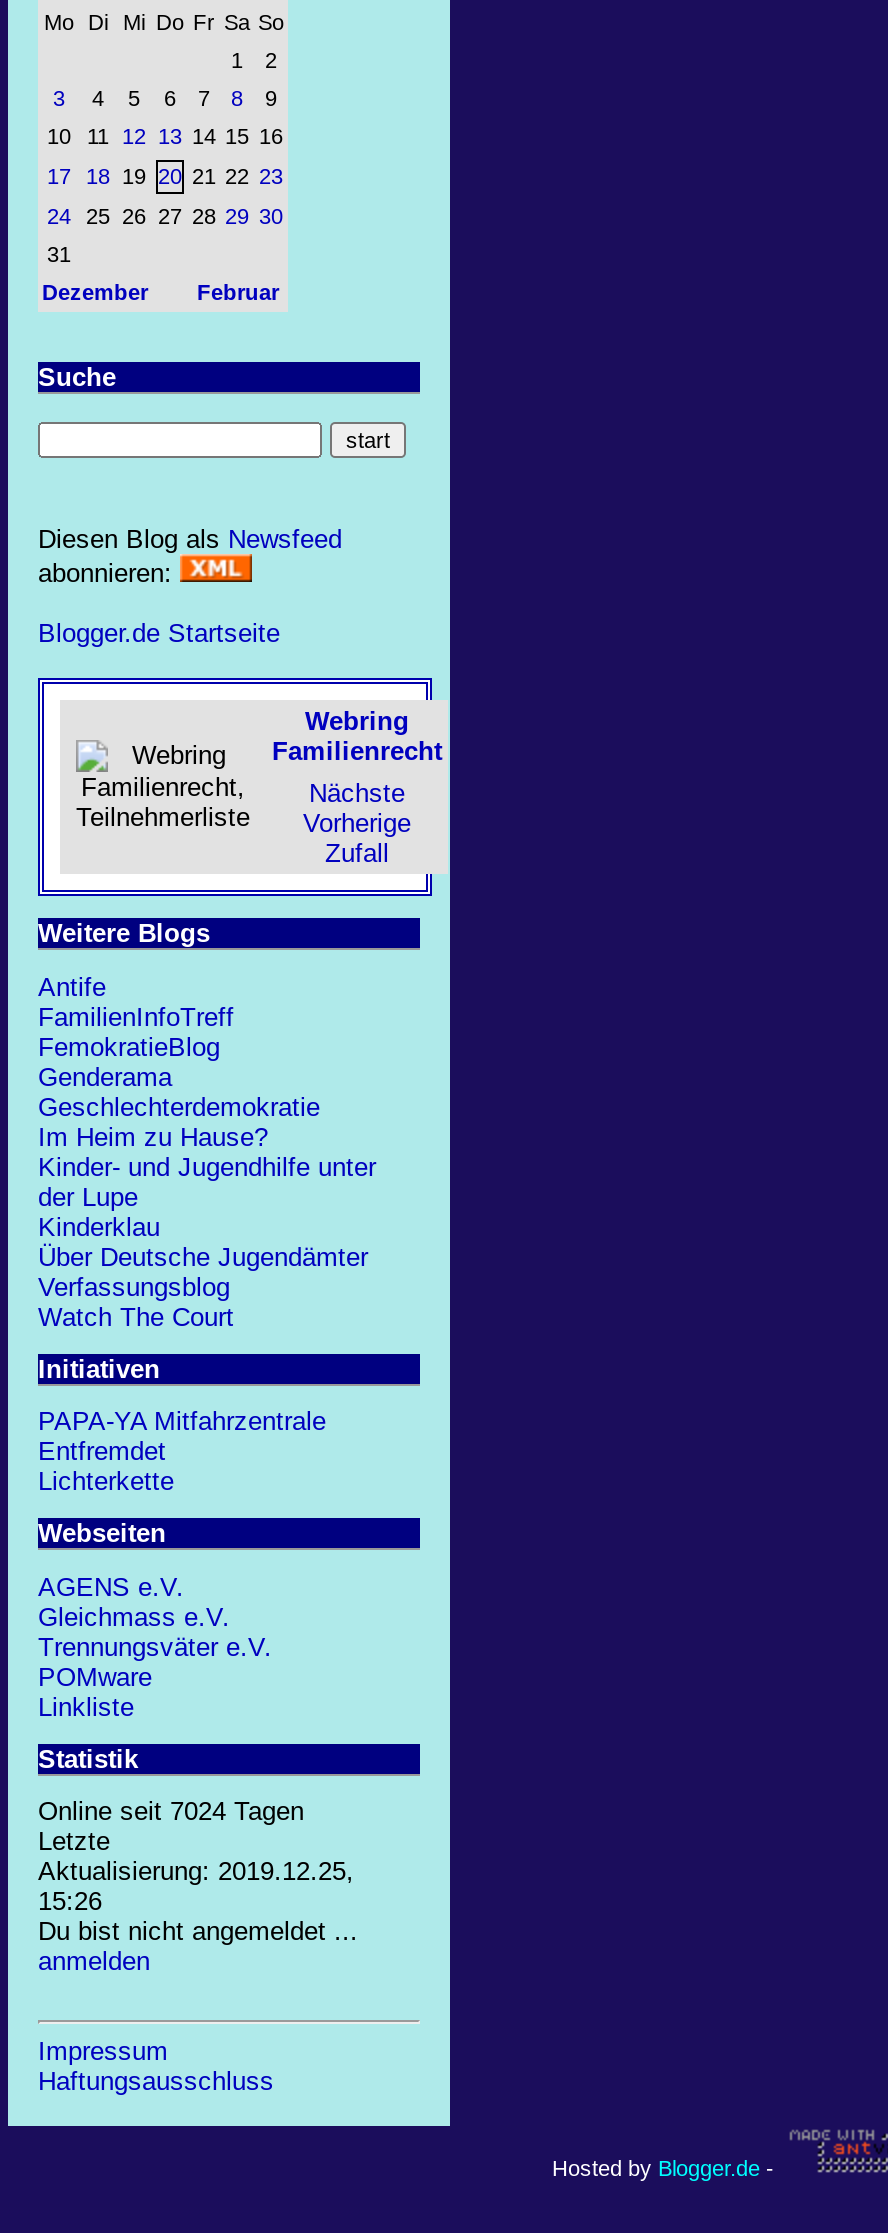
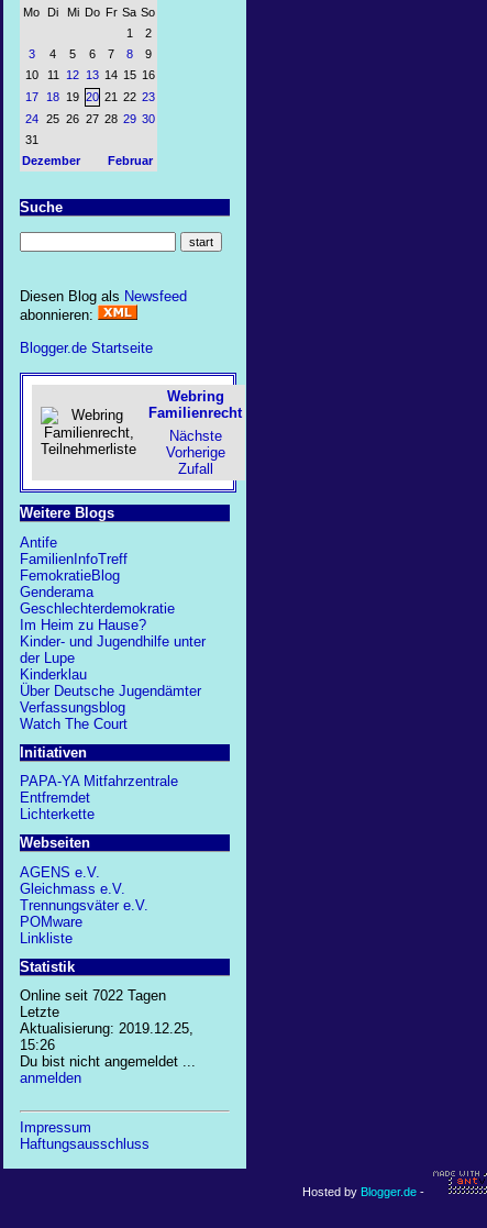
- Online seit 7024 Tagen
+ Online seit 7022 Tagen
